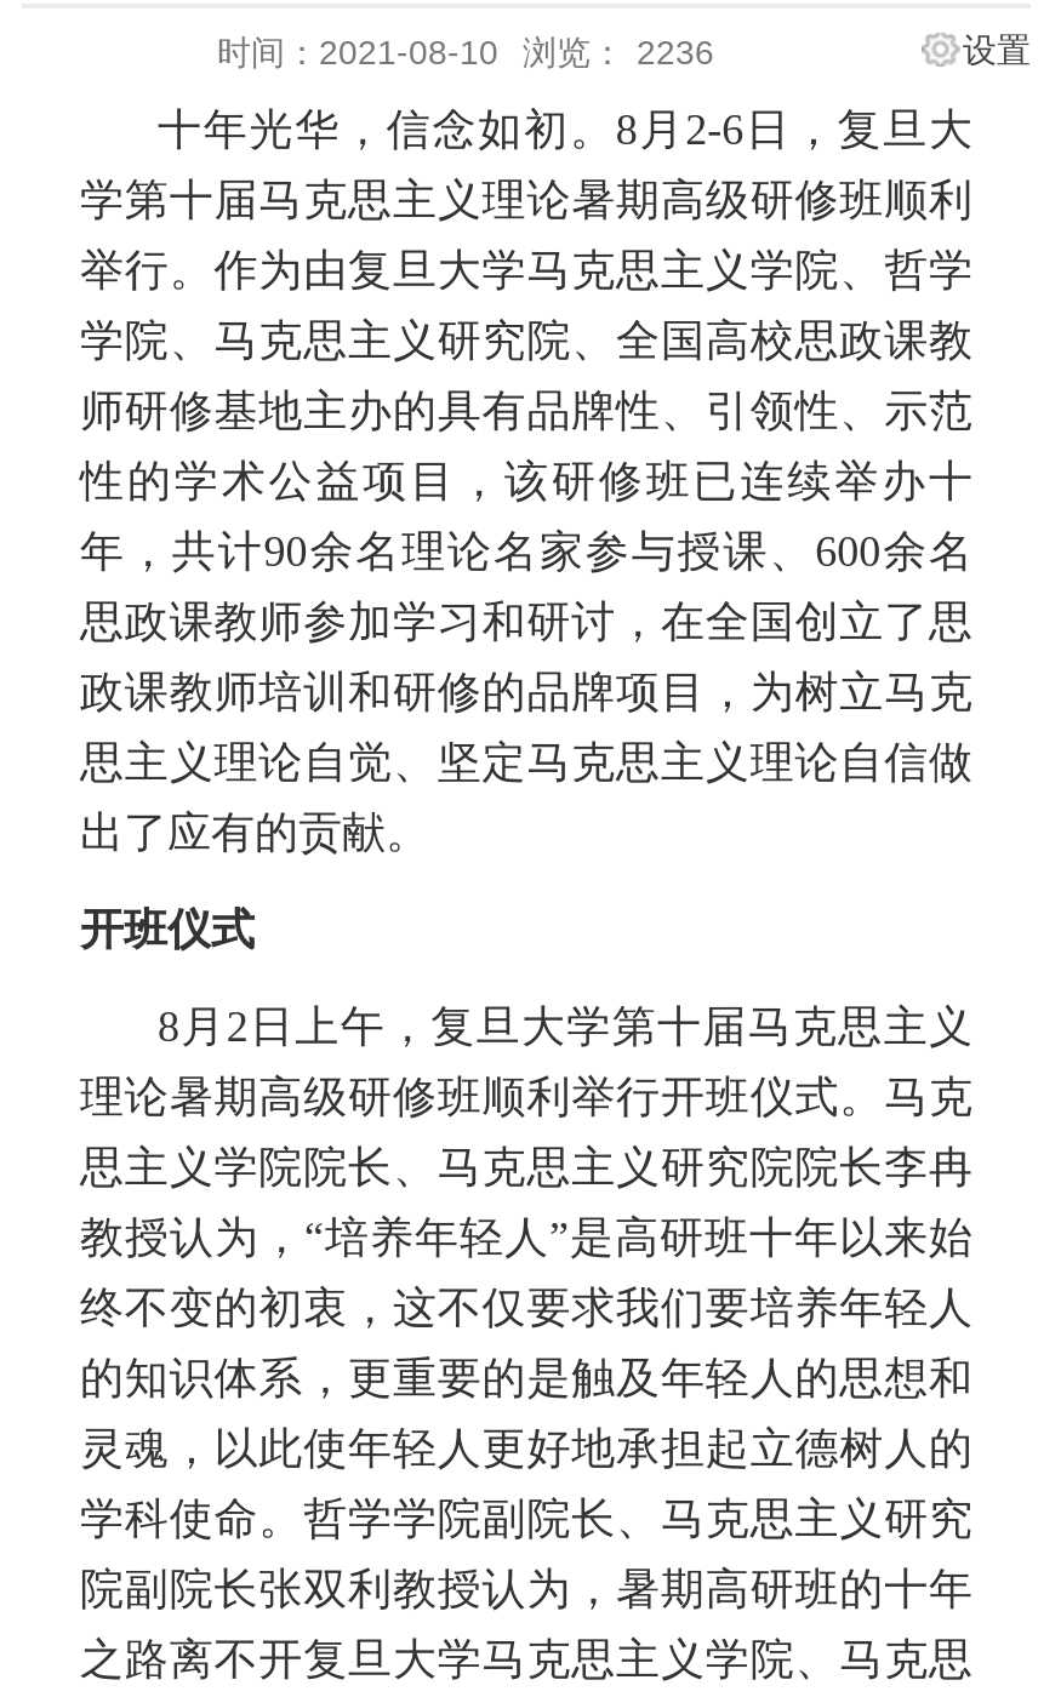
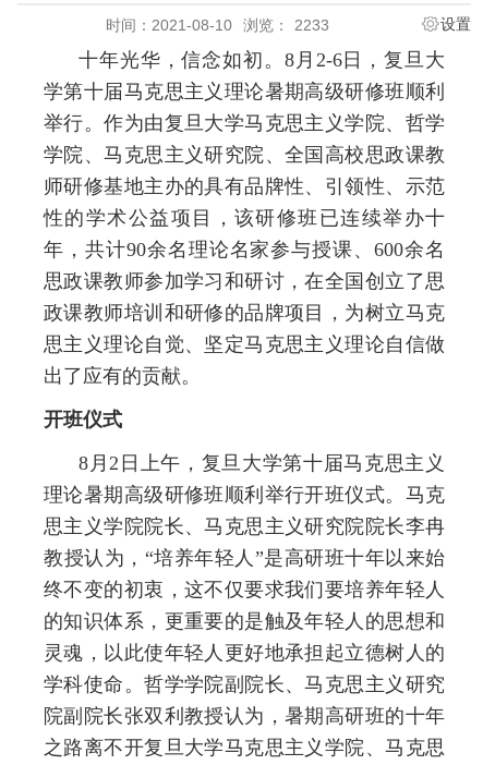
- 时间：2021-08-10 浏览： 2236
+ 时间：2021-08-10 浏览： 2233
